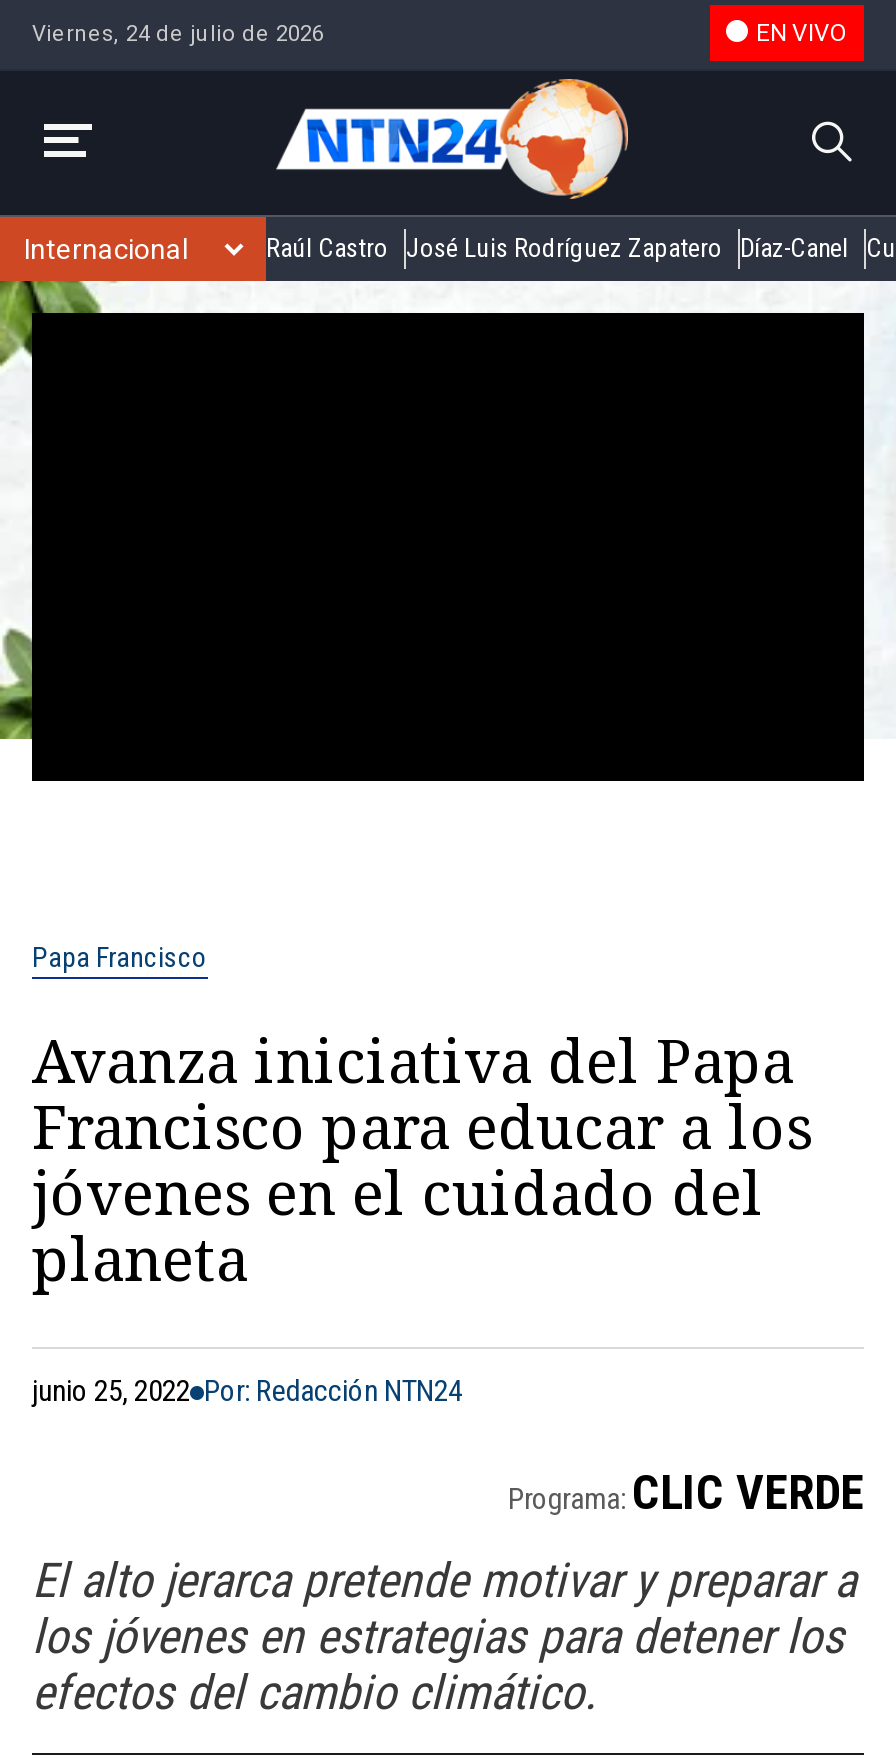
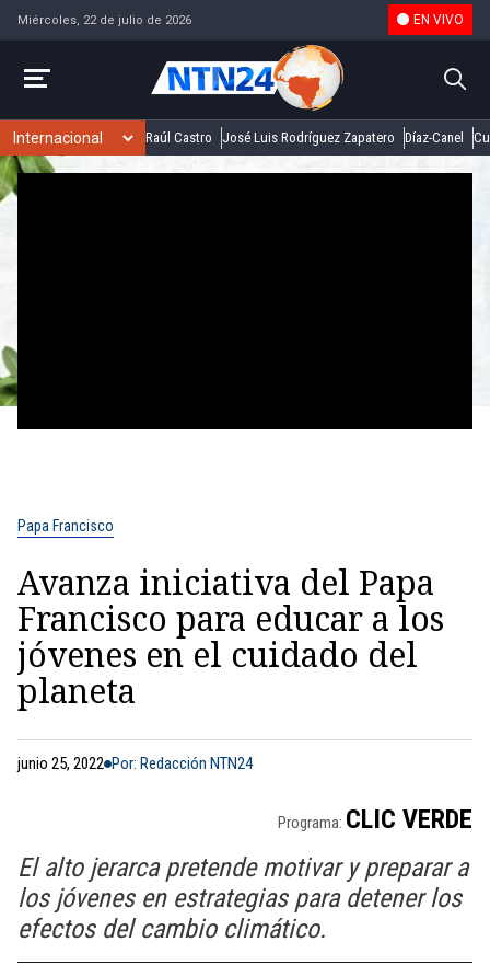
- Viernes, 24 de julio de 2026
+ Miércoles, 22 de julio de 2026
